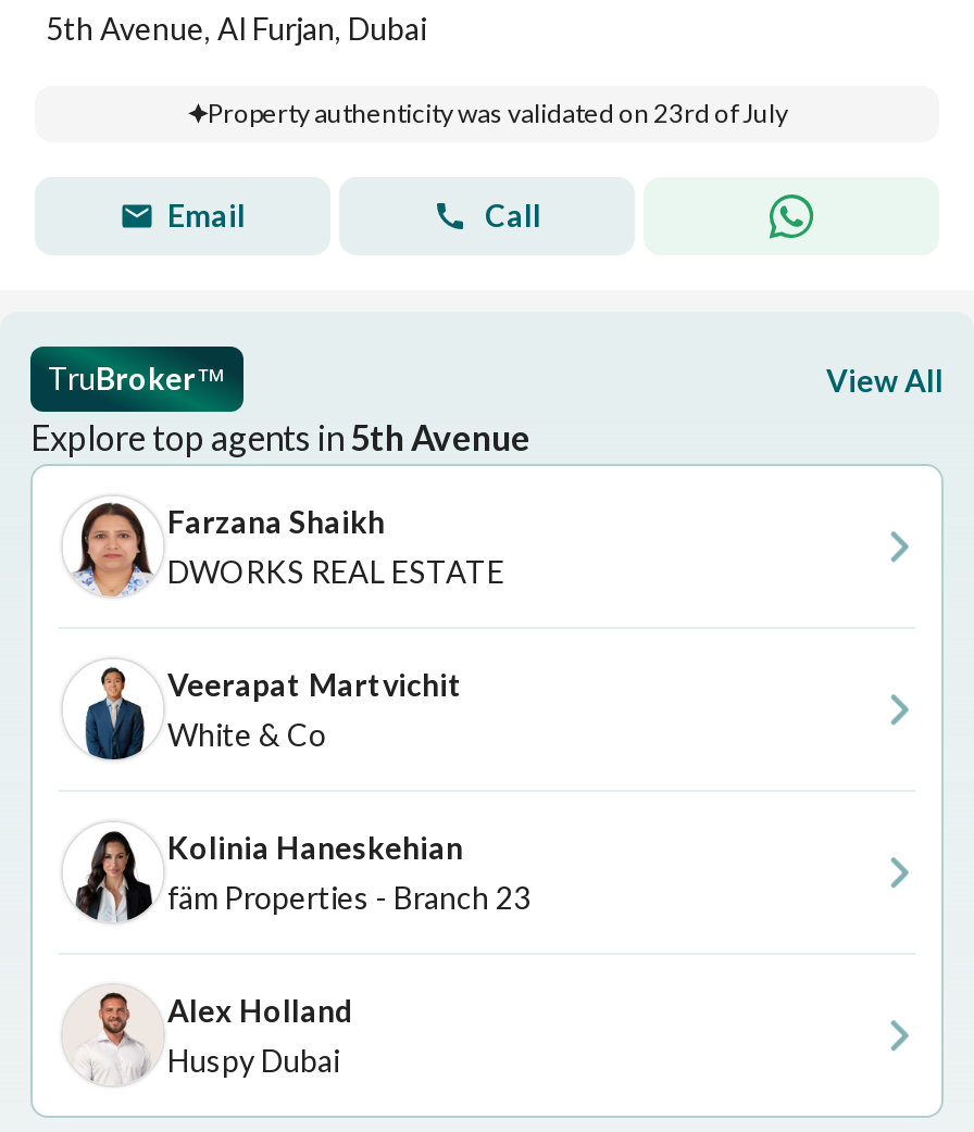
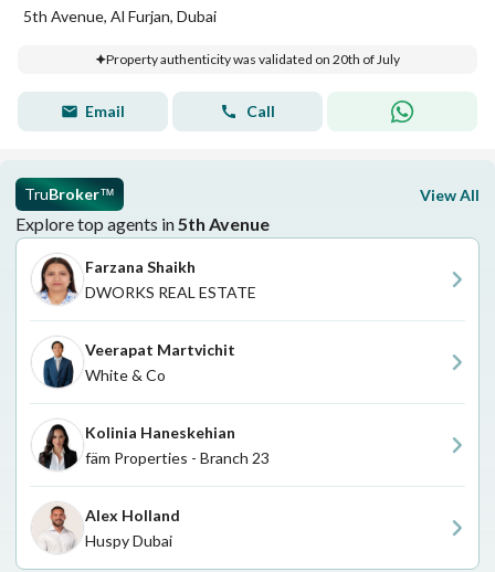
- Property authenticity was validated on 23rd of July
+ Property authenticity was validated on 20th of July
